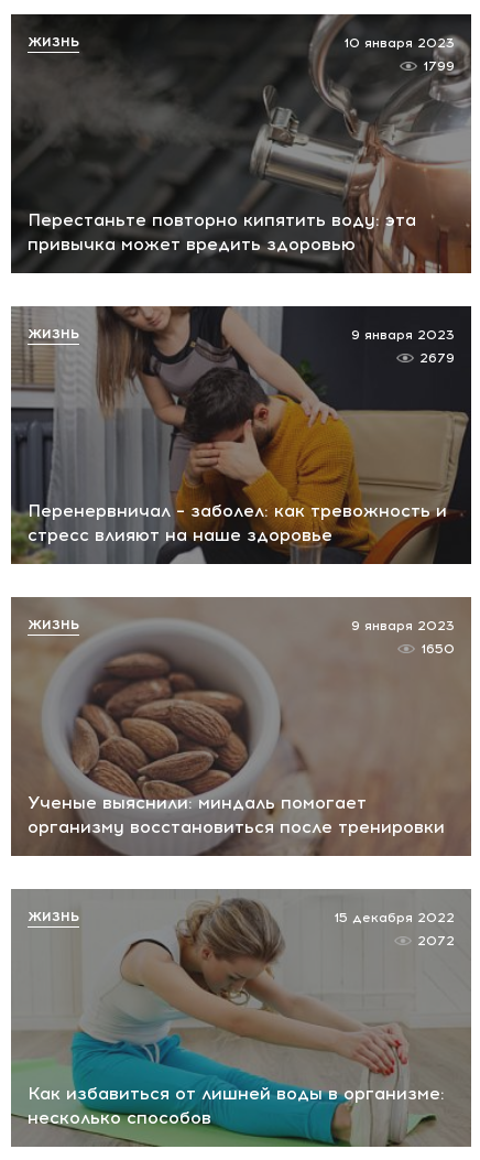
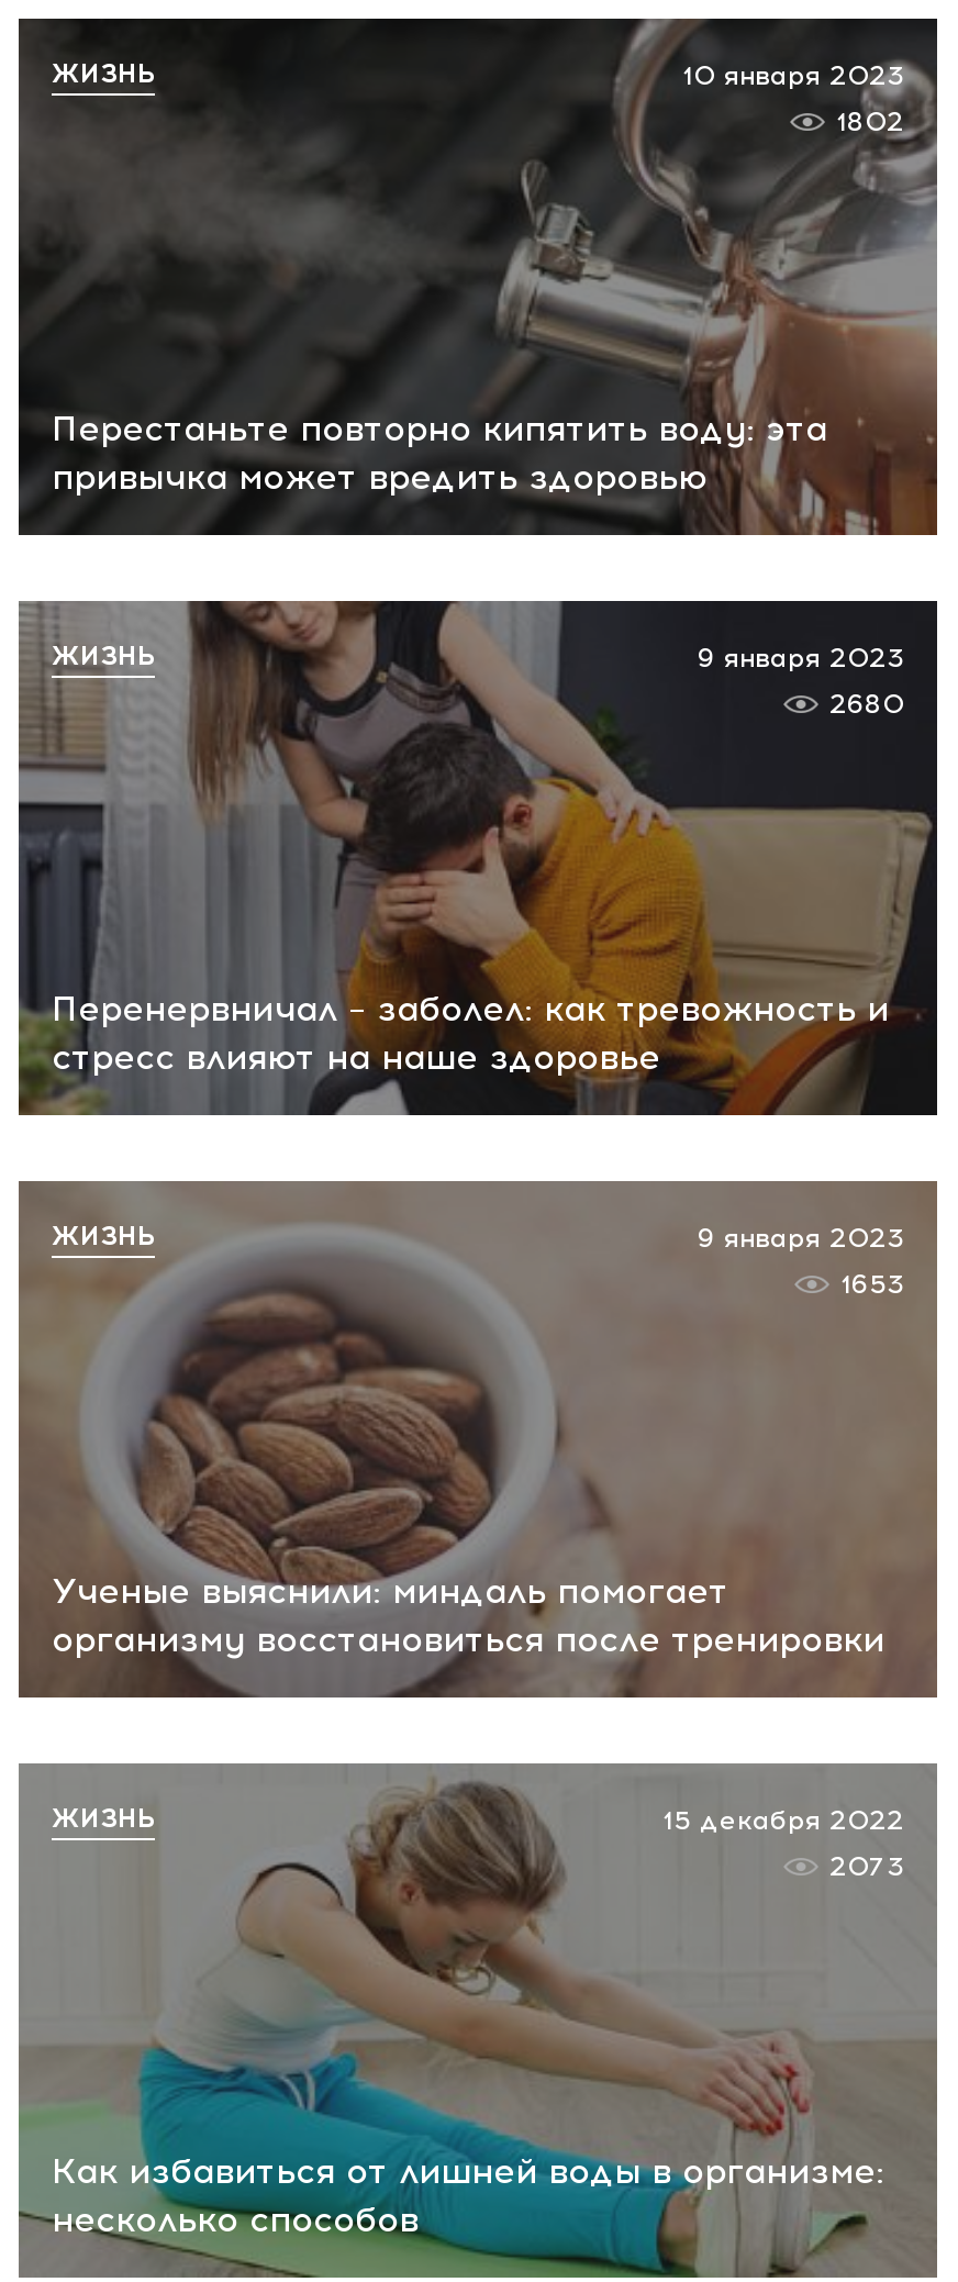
- 1799
+ 1802

- 2679
+ 2680

- 1650
+ 1653

- 2072
+ 2073
